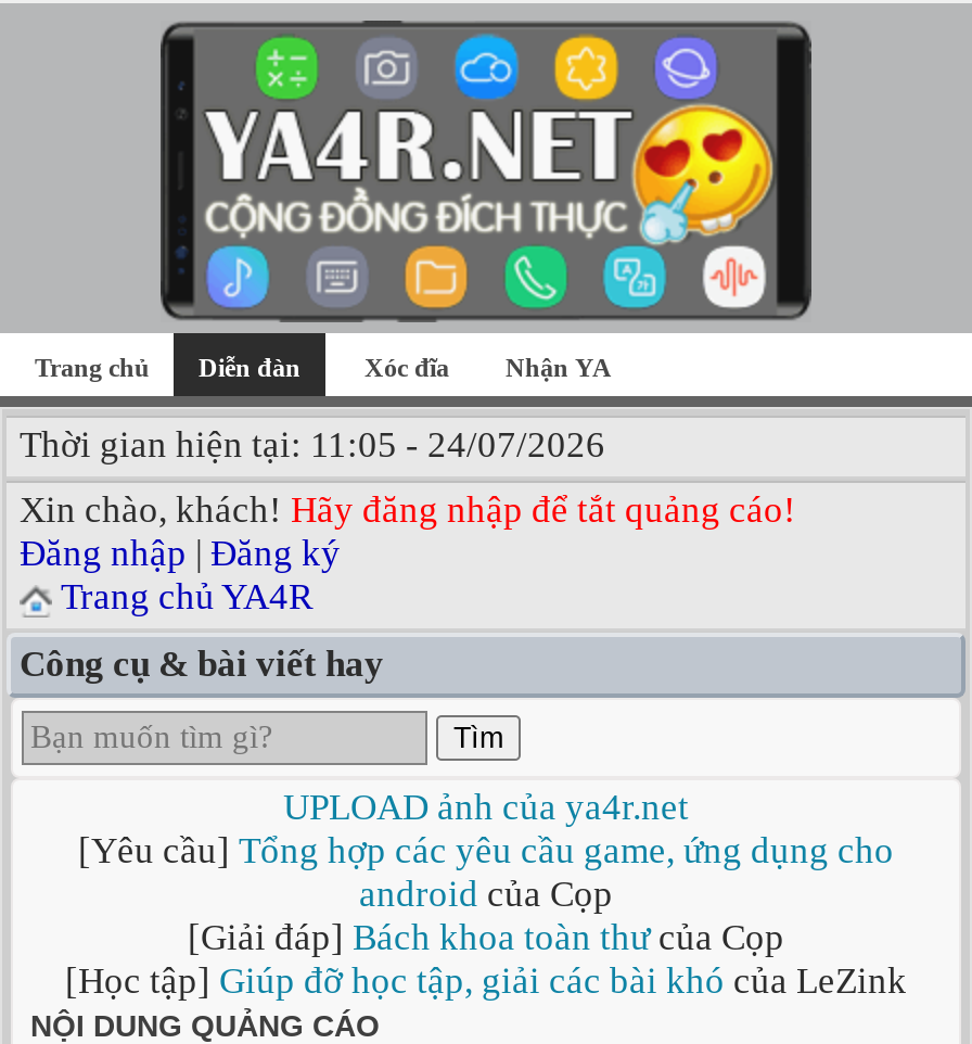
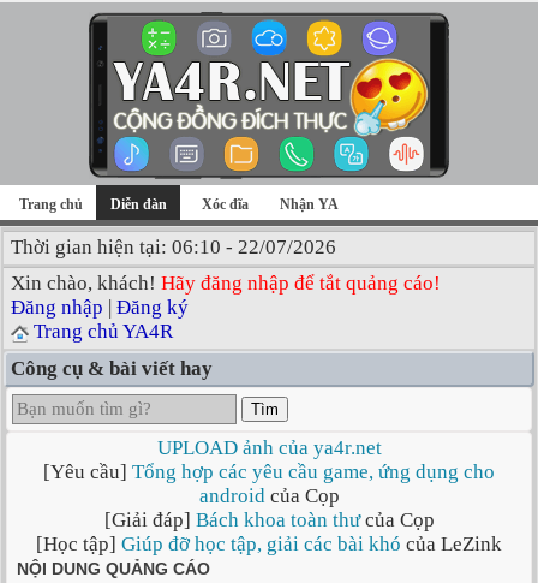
- Thời gian hiện tại: 11:05 - 24/07/2026
+ Thời gian hiện tại: 06:10 - 22/07/2026
